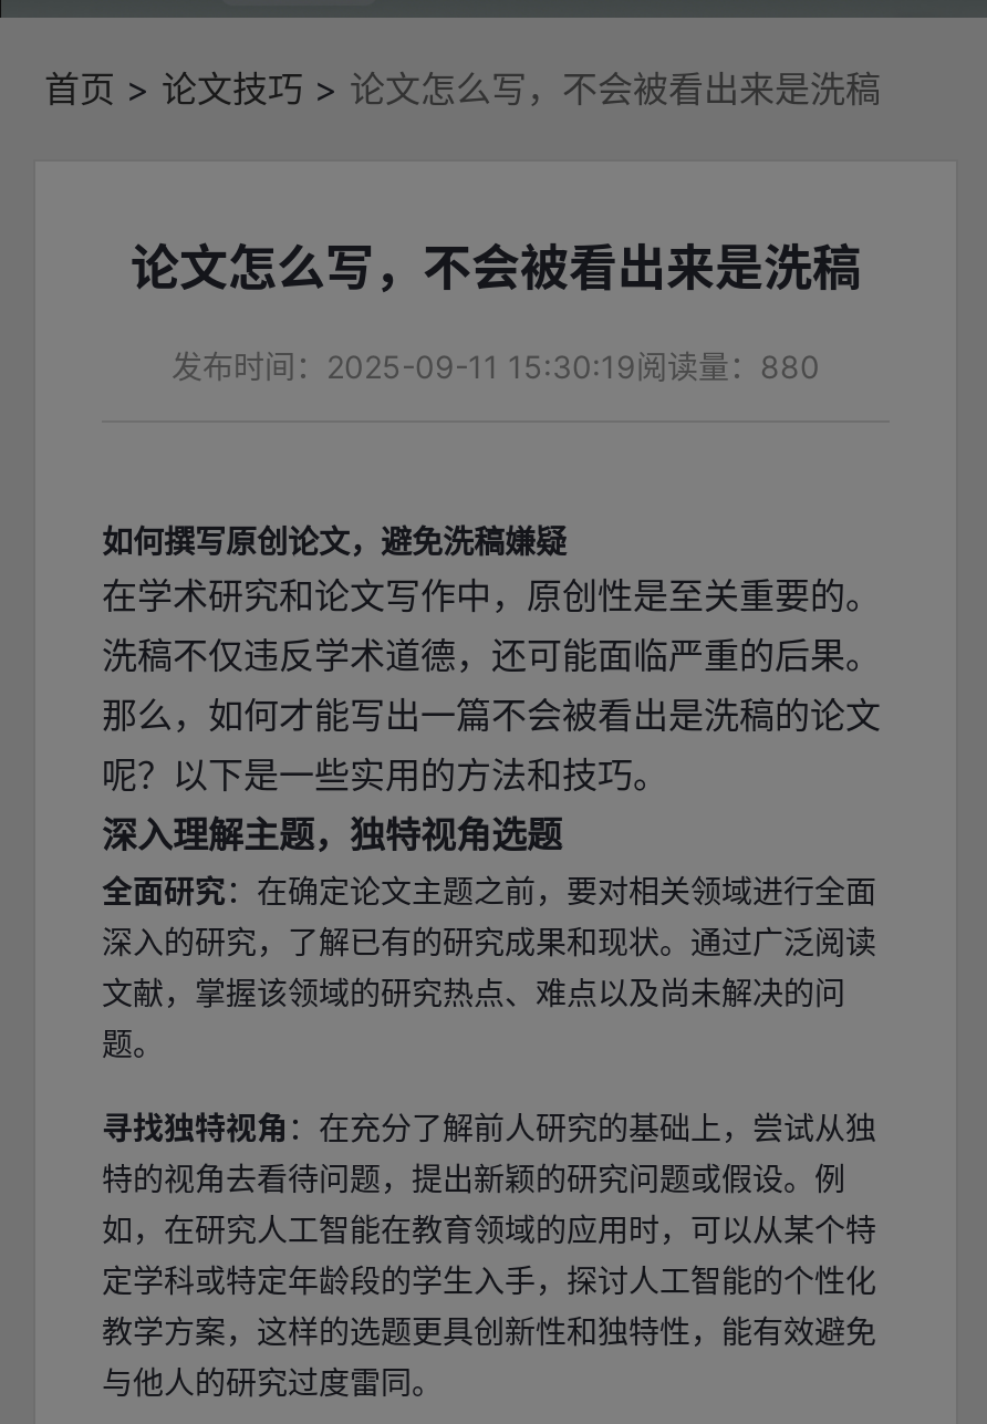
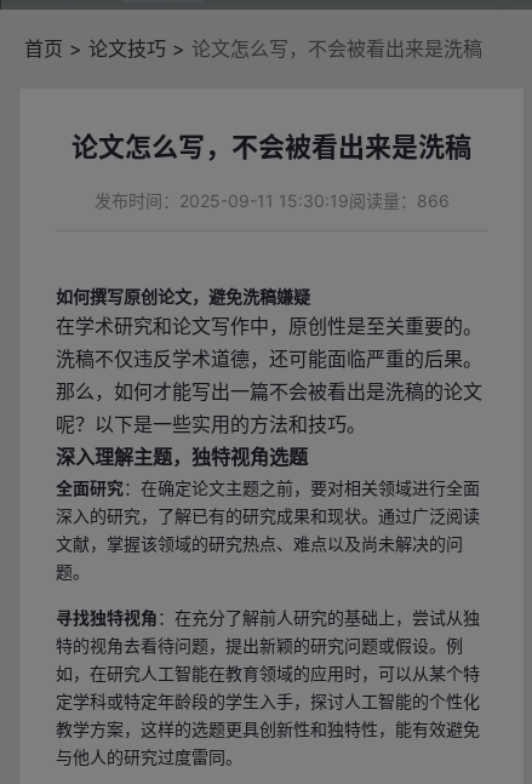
- 发布时间：2025-09-11 15:30:19阅读量：880
+ 发布时间：2025-09-11 15:30:19阅读量：866
